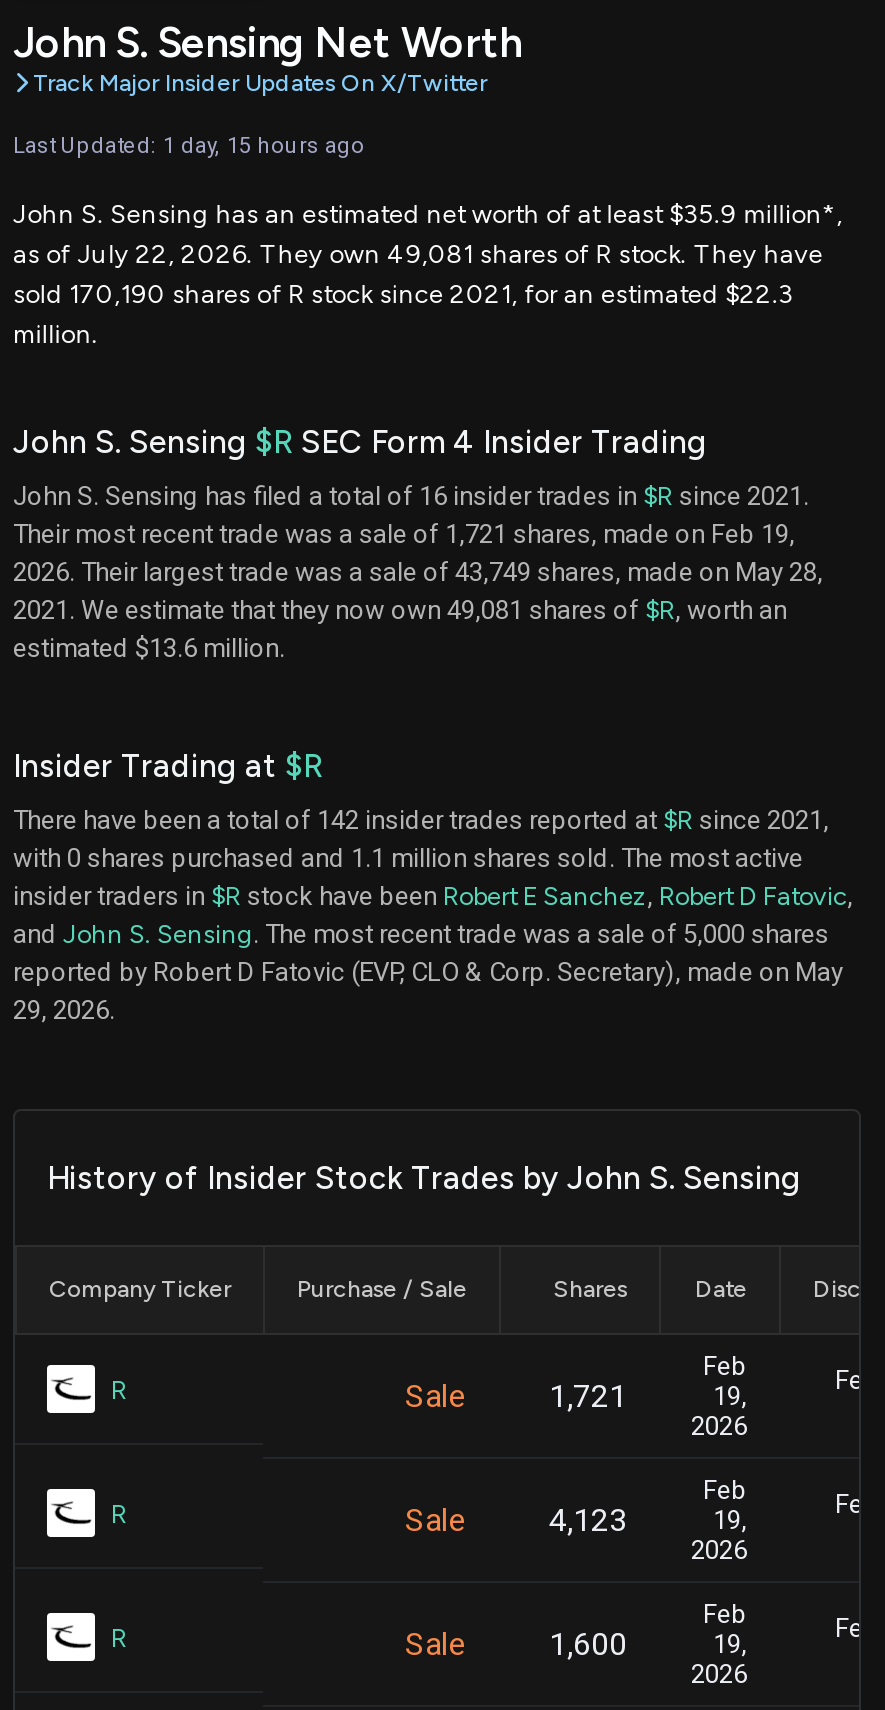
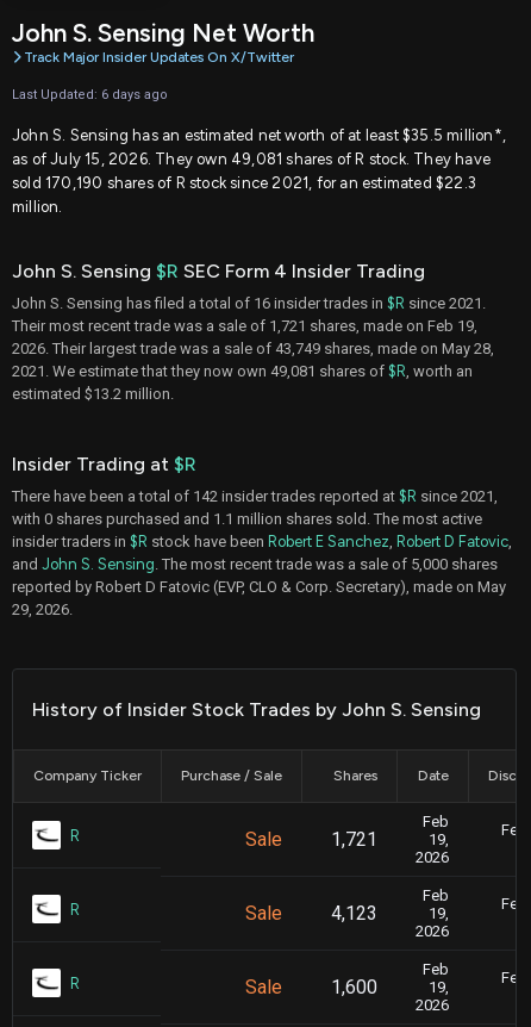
- Last Updated: 1 day, 15 hours ago
+ Last Updated: 6 days ago

- John S. Sensing has an estimated net worth of at least $35.9 million*,
- as of July 22, 2026. They own 49,081 shares of R stock. They have
+ John S. Sensing has an estimated net worth of at least $35.5 million*,
+ as of July 15, 2026. They own 49,081 shares of R stock. They have

- estimated $13.6 million.
+ estimated $13.2 million.
